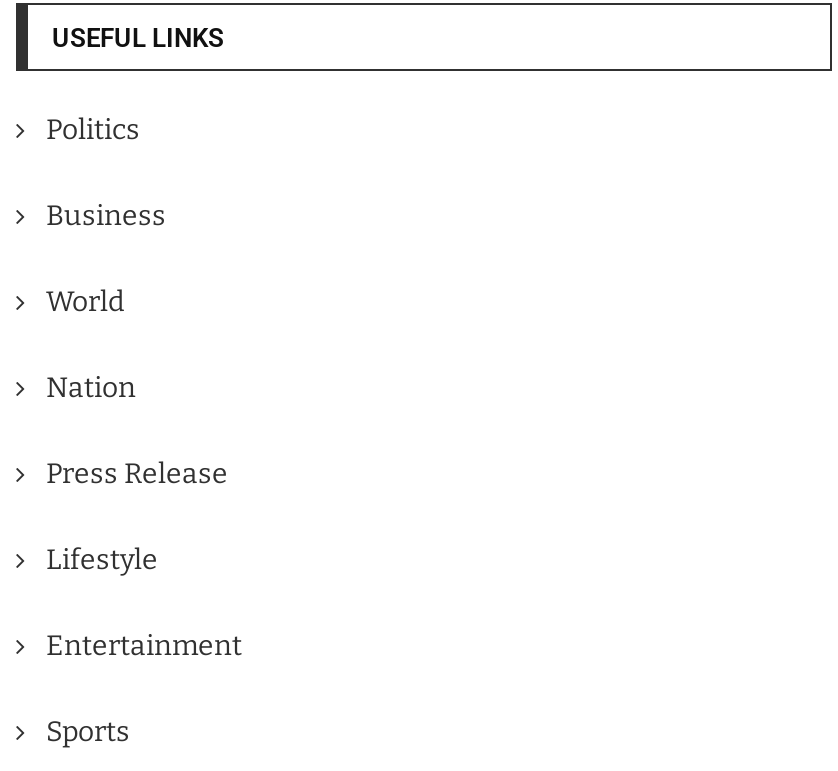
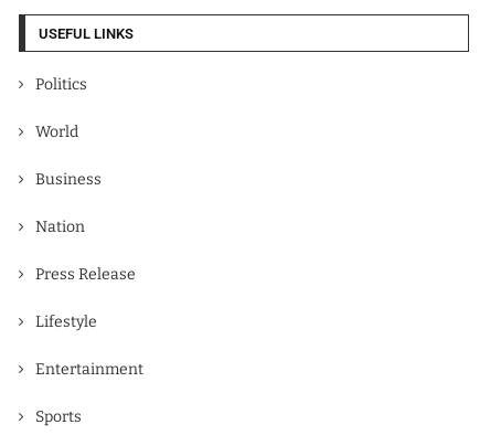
moved down: Business

moved up: World
